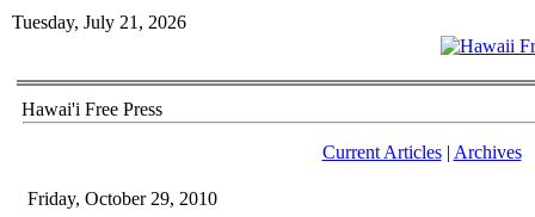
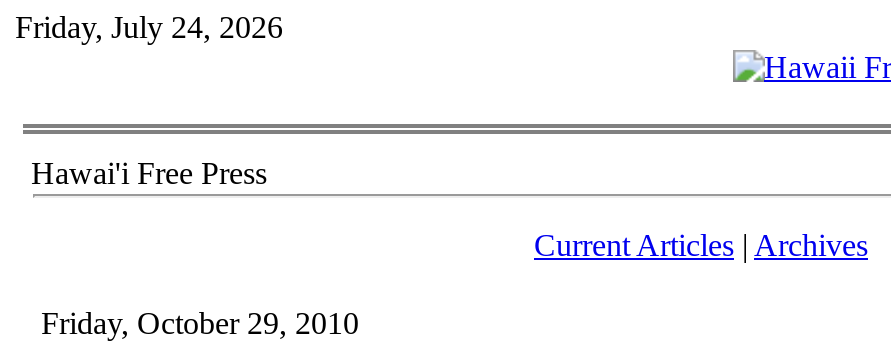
- Tuesday, July 21, 2026
+ Friday, July 24, 2026
